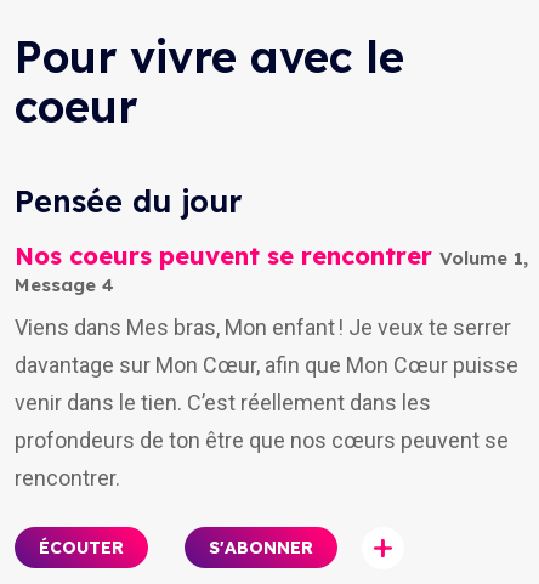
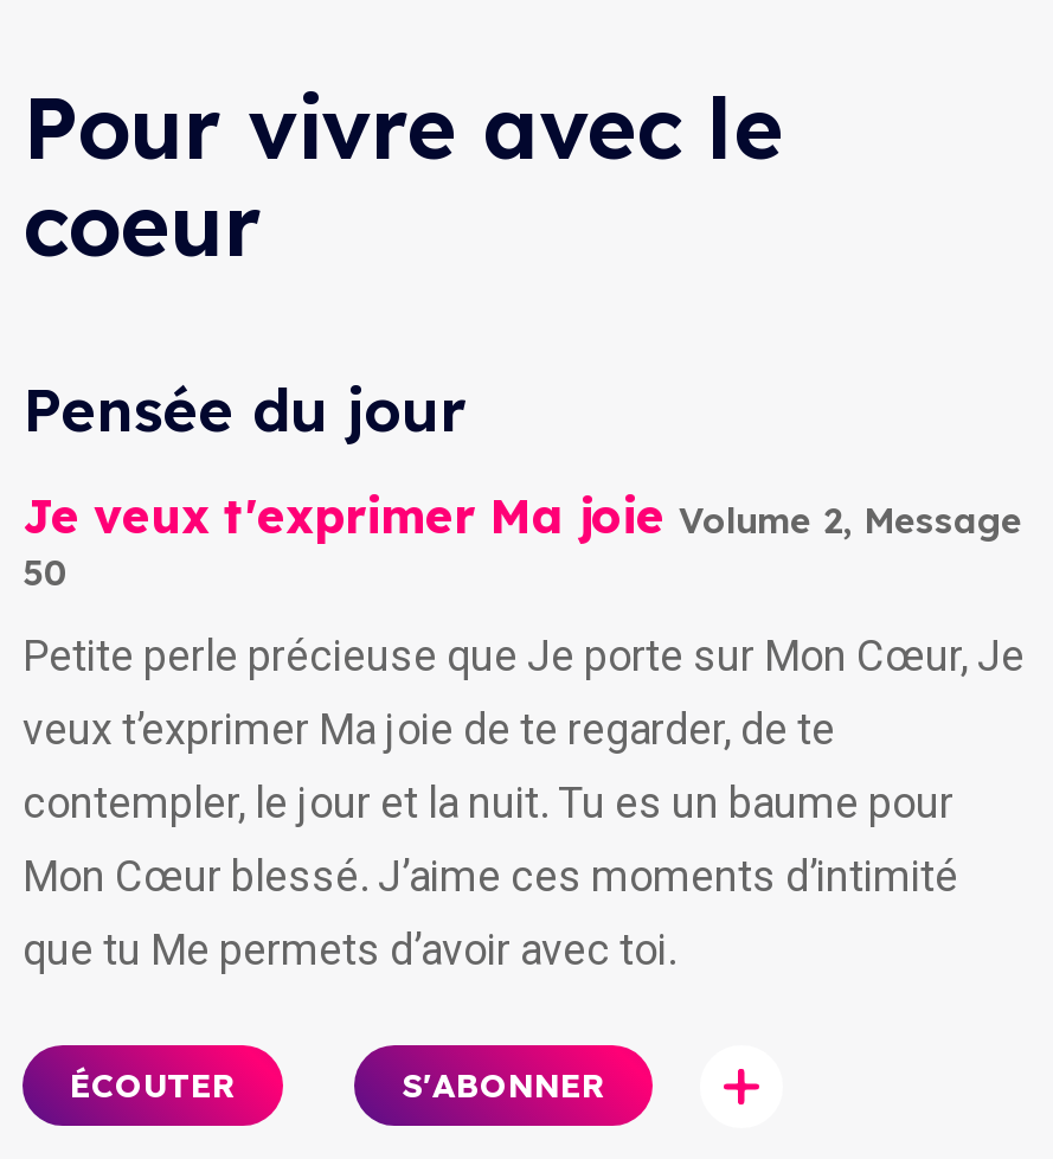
- Nos coeurs peuvent se rencontrer Volume 1,
- Message 4
+ Je veux t'exprimer Ma joie Volume 2, Message
+ 50

- Viens dans Mes bras, Mon enfant ! Je veux te serrer
+ Petite perle précieuse que Je porte sur Mon Cœur, Je

- davantage sur Mon Cœur, afin que Mon Cœur puisse
+ veux t’exprimer Ma joie de te regarder, de te

- venir dans le tien. C’est réellement dans les
+ contempler, le jour et la nuit. Tu es un baume pour

- profondeurs de ton être que nos cœurs peuvent se
+ Mon Cœur blessé. J’aime ces moments d’intimité

- rencontrer.
+ que tu Me permets d’avoir avec toi.
